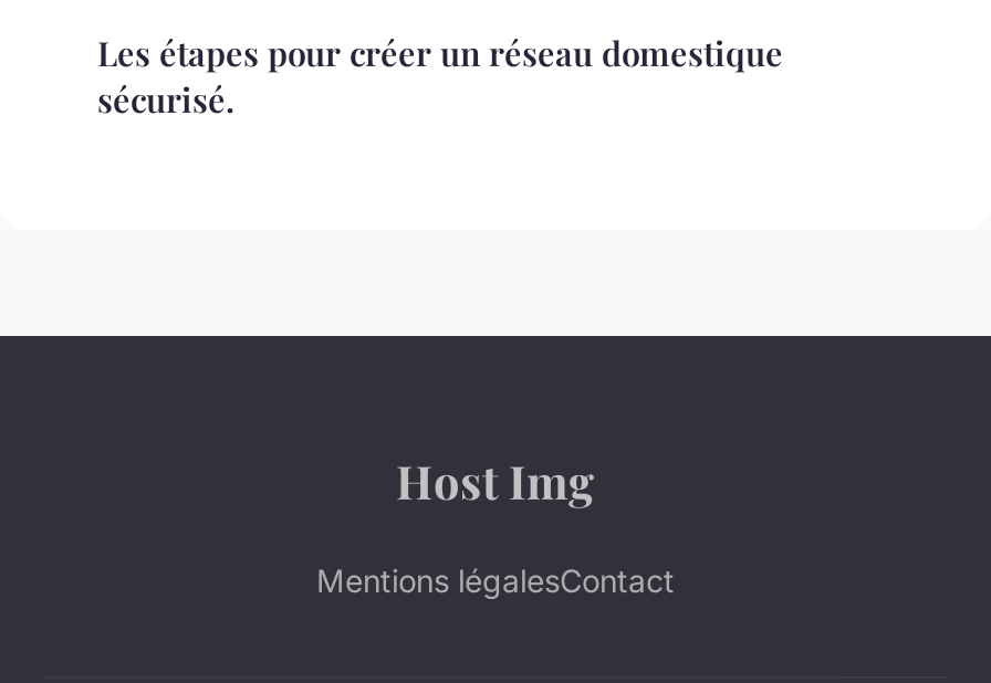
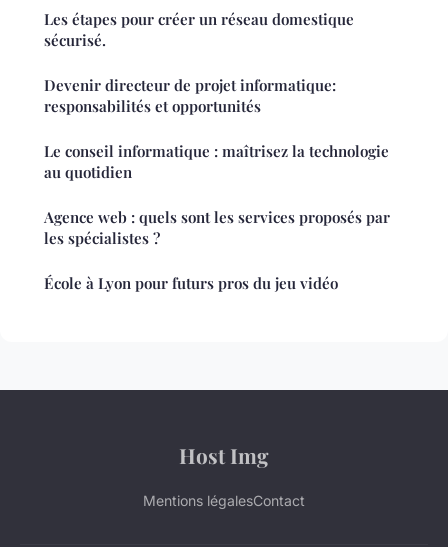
+ Devenir directeur de projet informatique:
+ responsabilités et opportunités
+ Le conseil informatique : maîtrisez la technologie
+ au quotidien
+ Agence web : quels sont les services proposés par
+ les spécialistes ?
+ École à Lyon pour futurs pros du jeu vidéo
